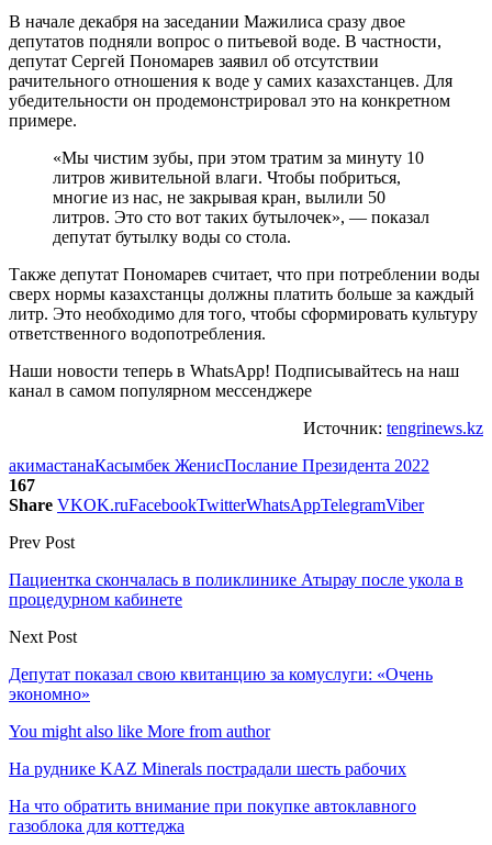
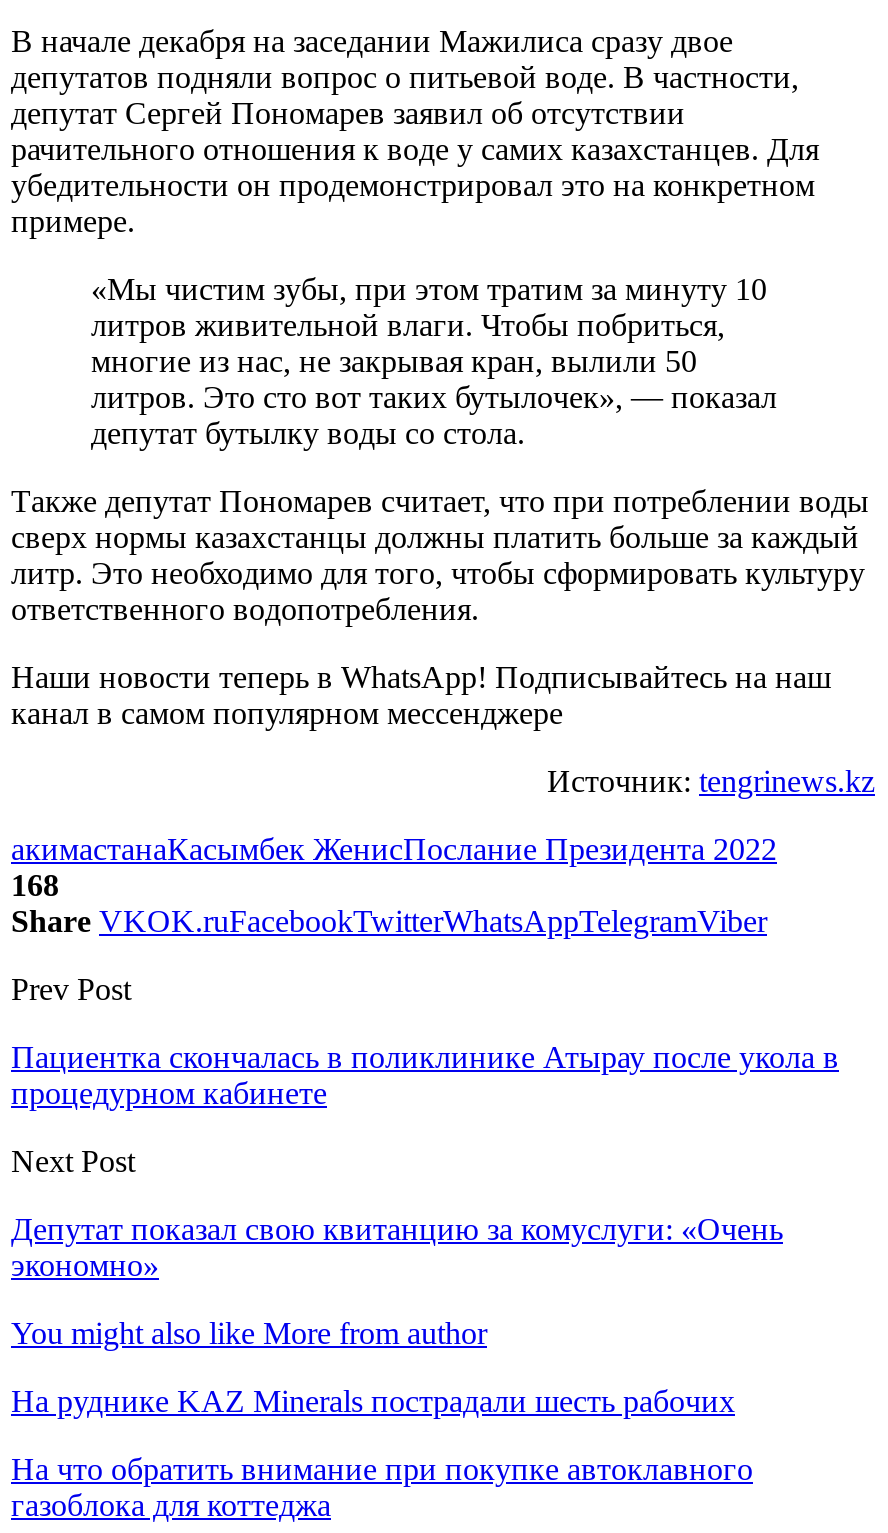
- 167
+ 168
